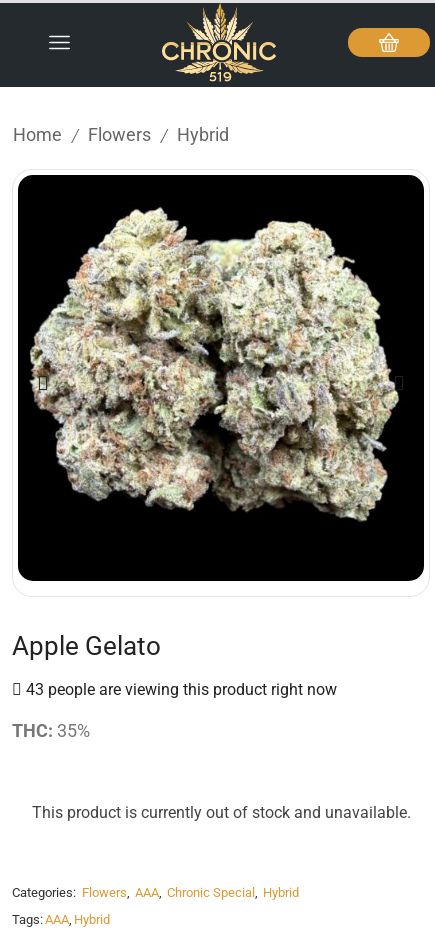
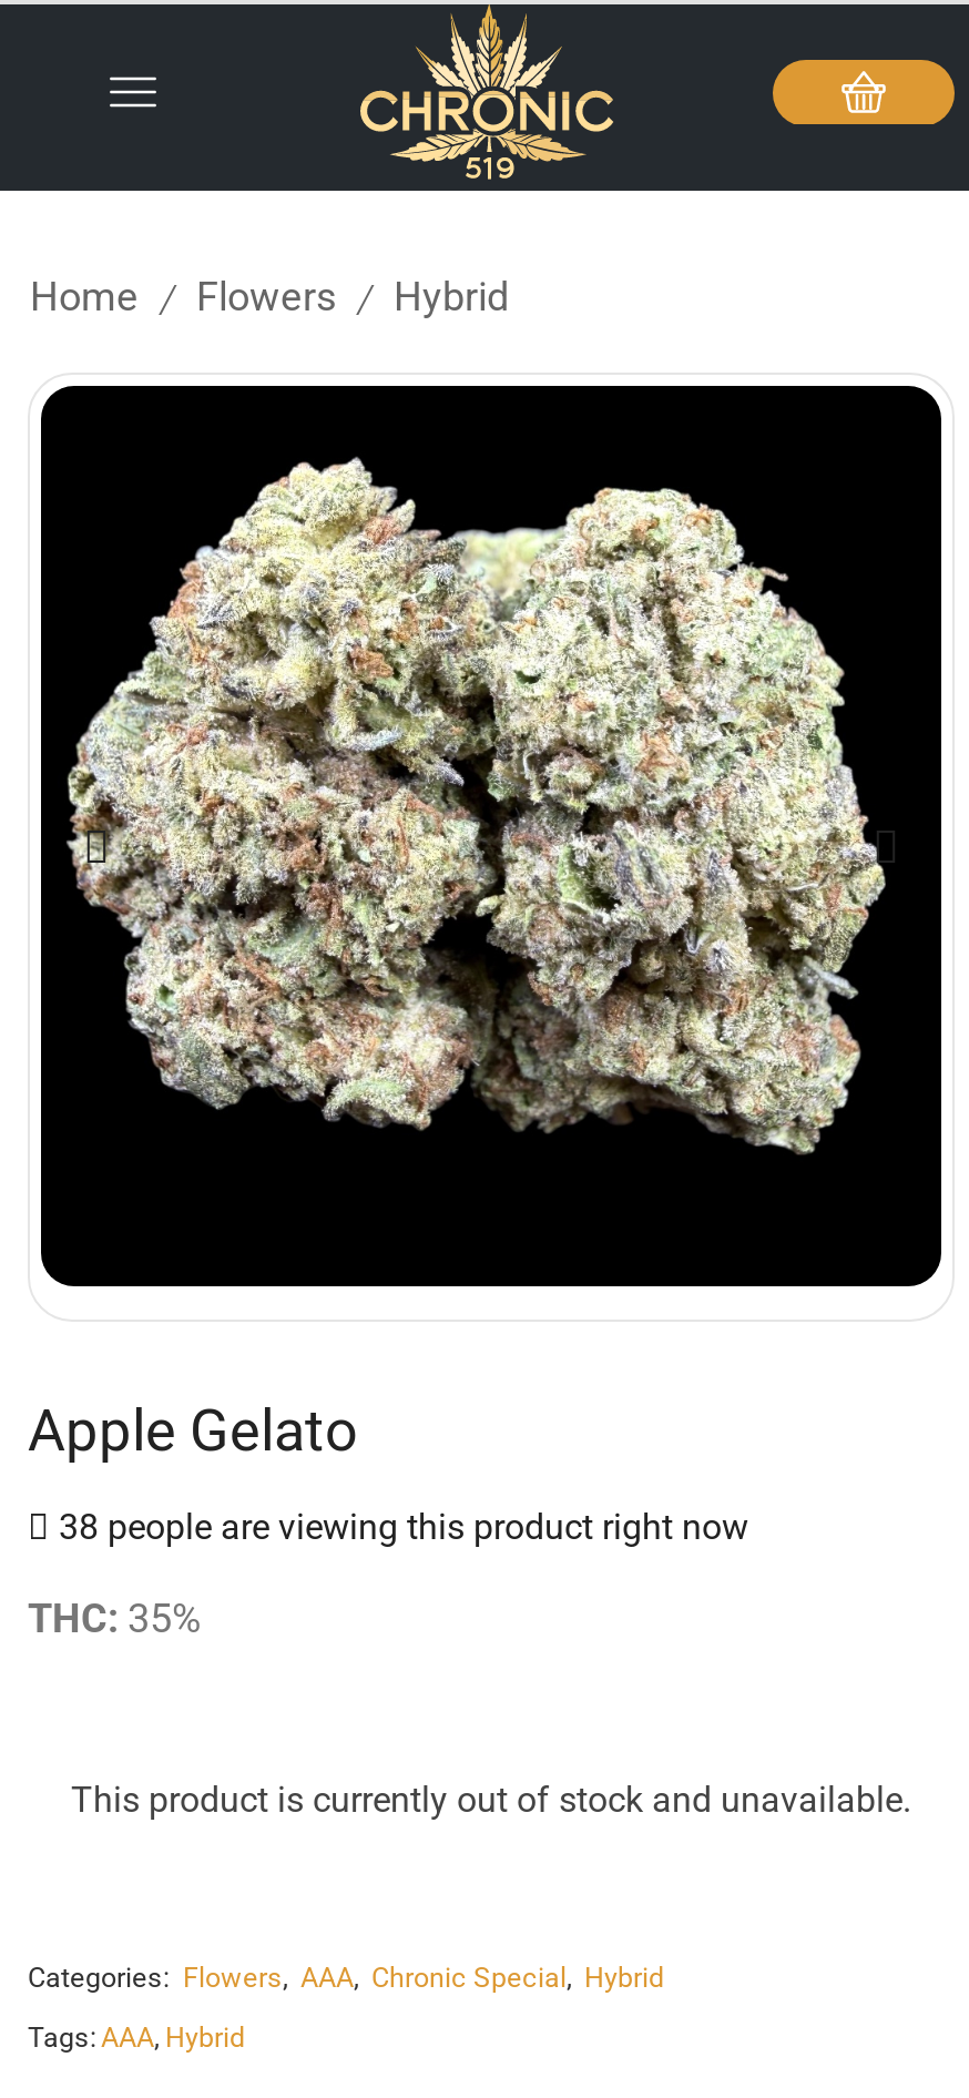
- 43 people are viewing this product right now
+ 38 people are viewing this product right now
